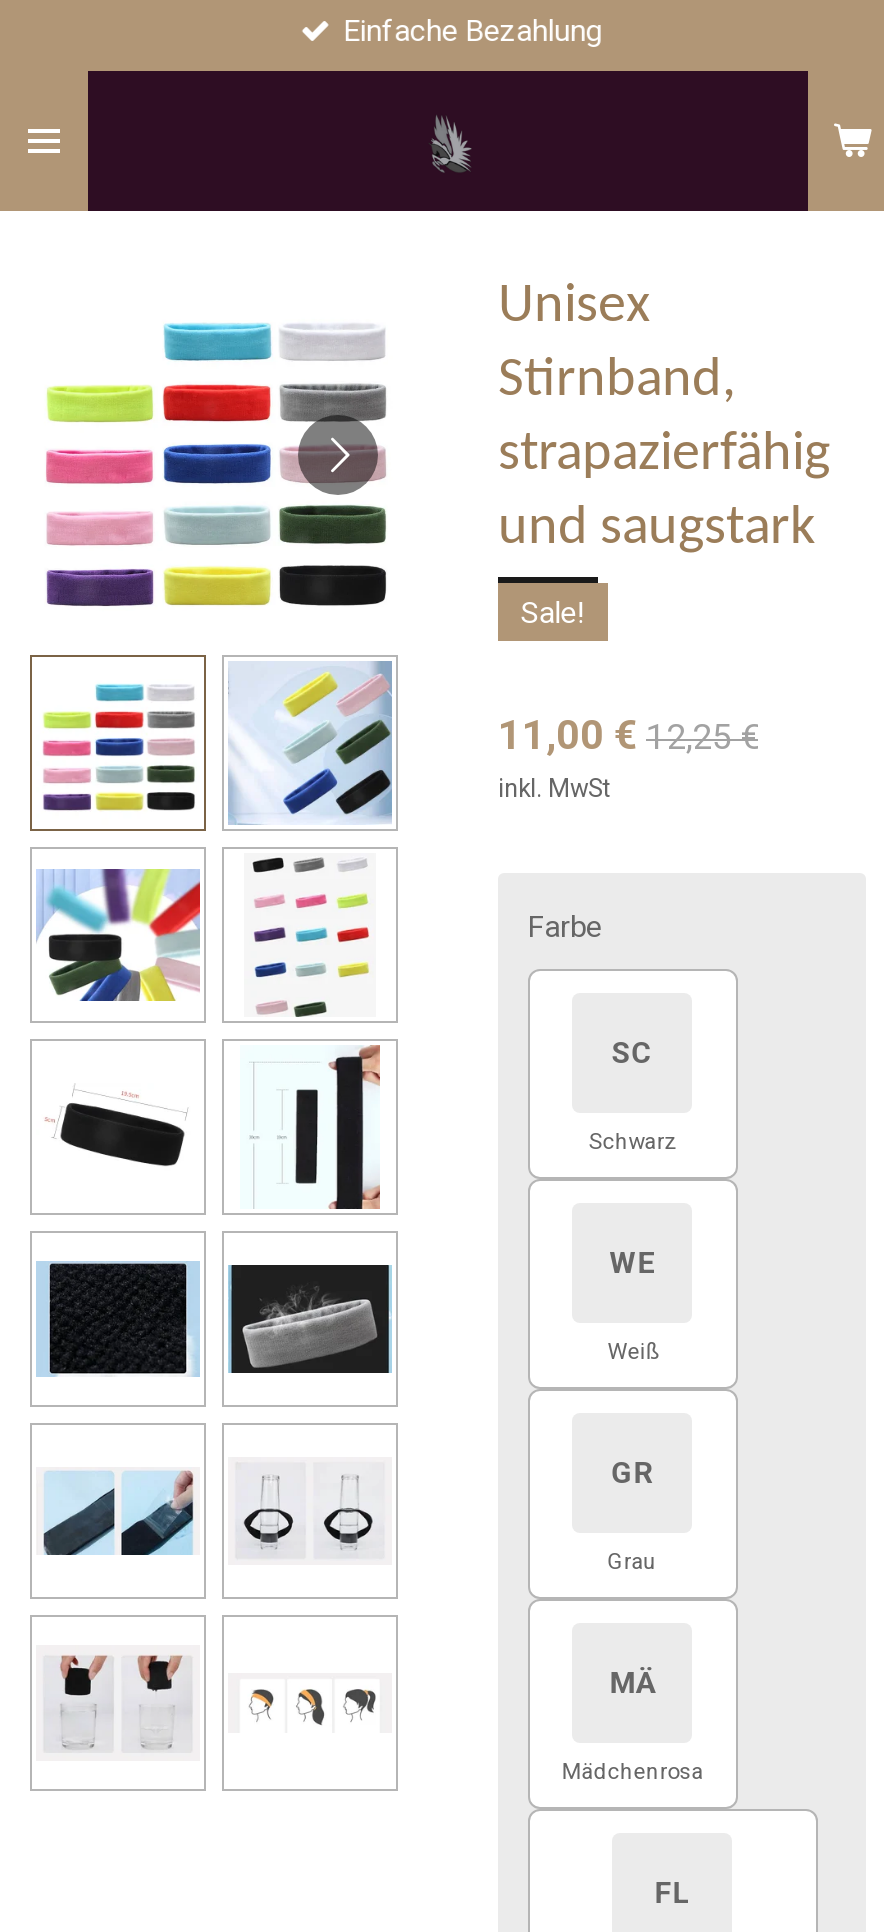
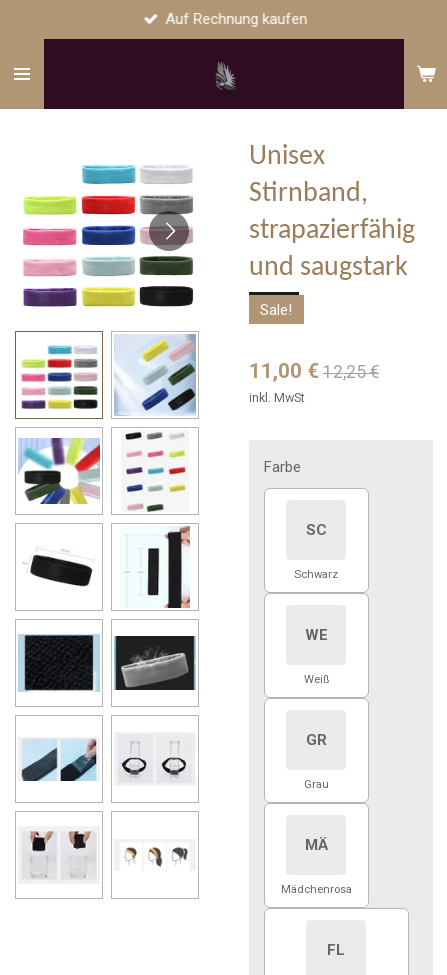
- Einfache Bezahlung
+ Auf Rechnung kaufen
